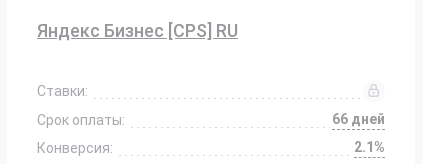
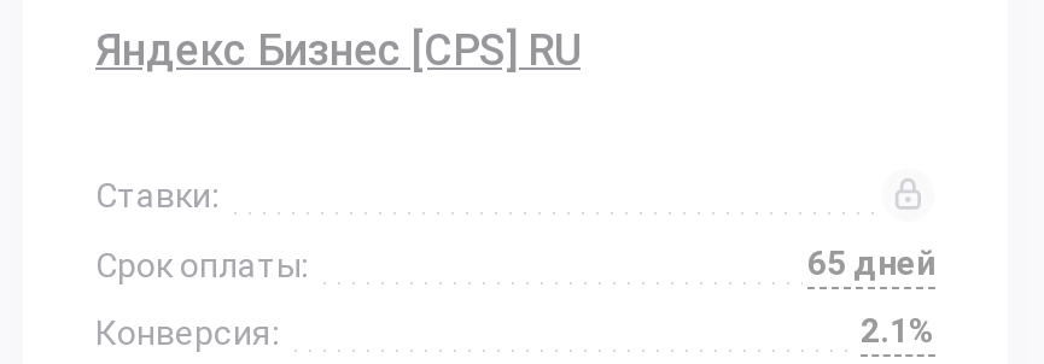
- 66 дней
+ 65 дней
